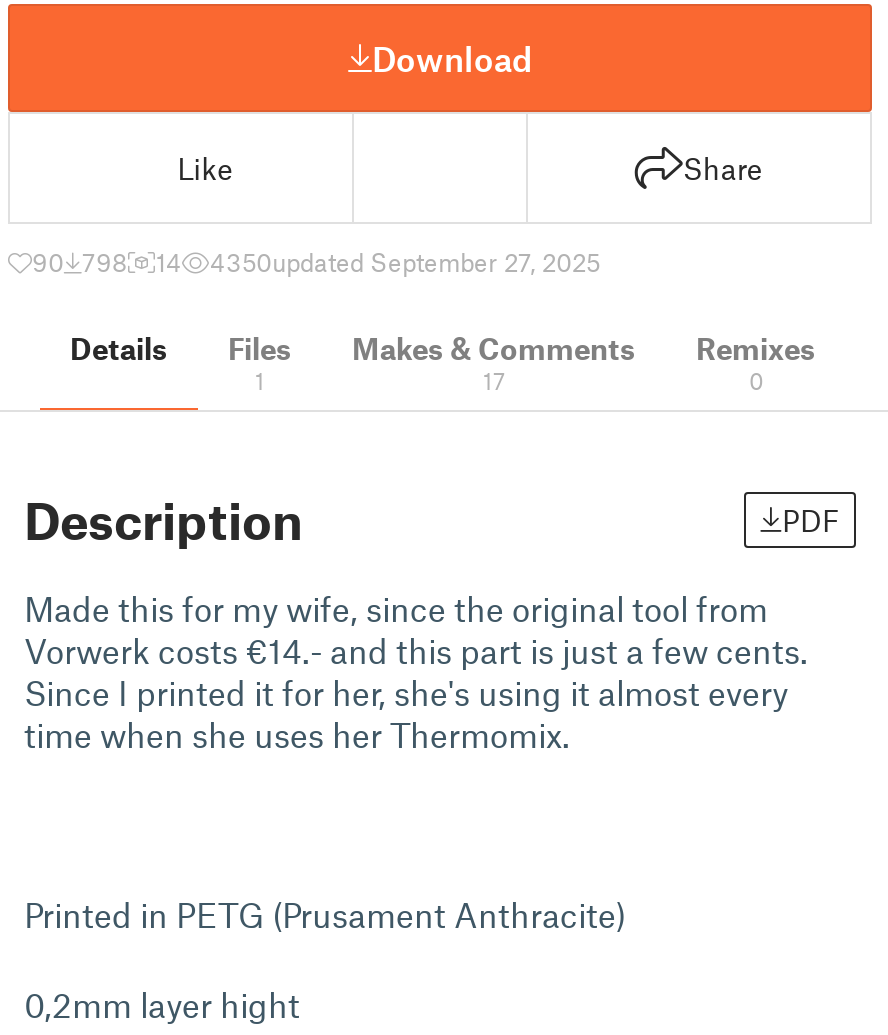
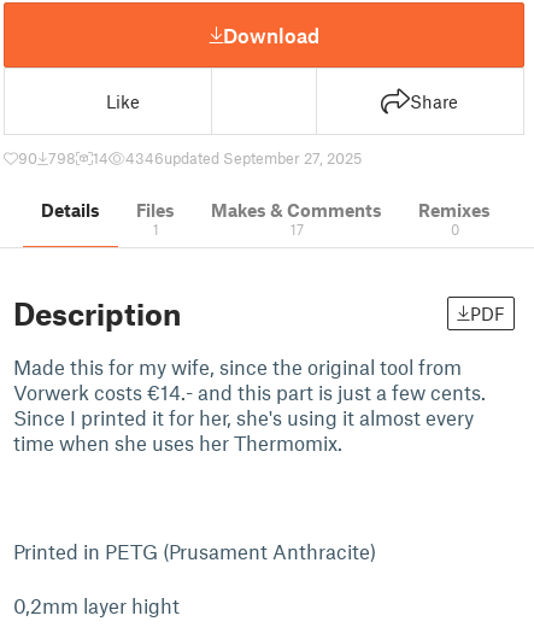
- 4350updated September 27, 2025
+ 4346updated September 27, 2025
